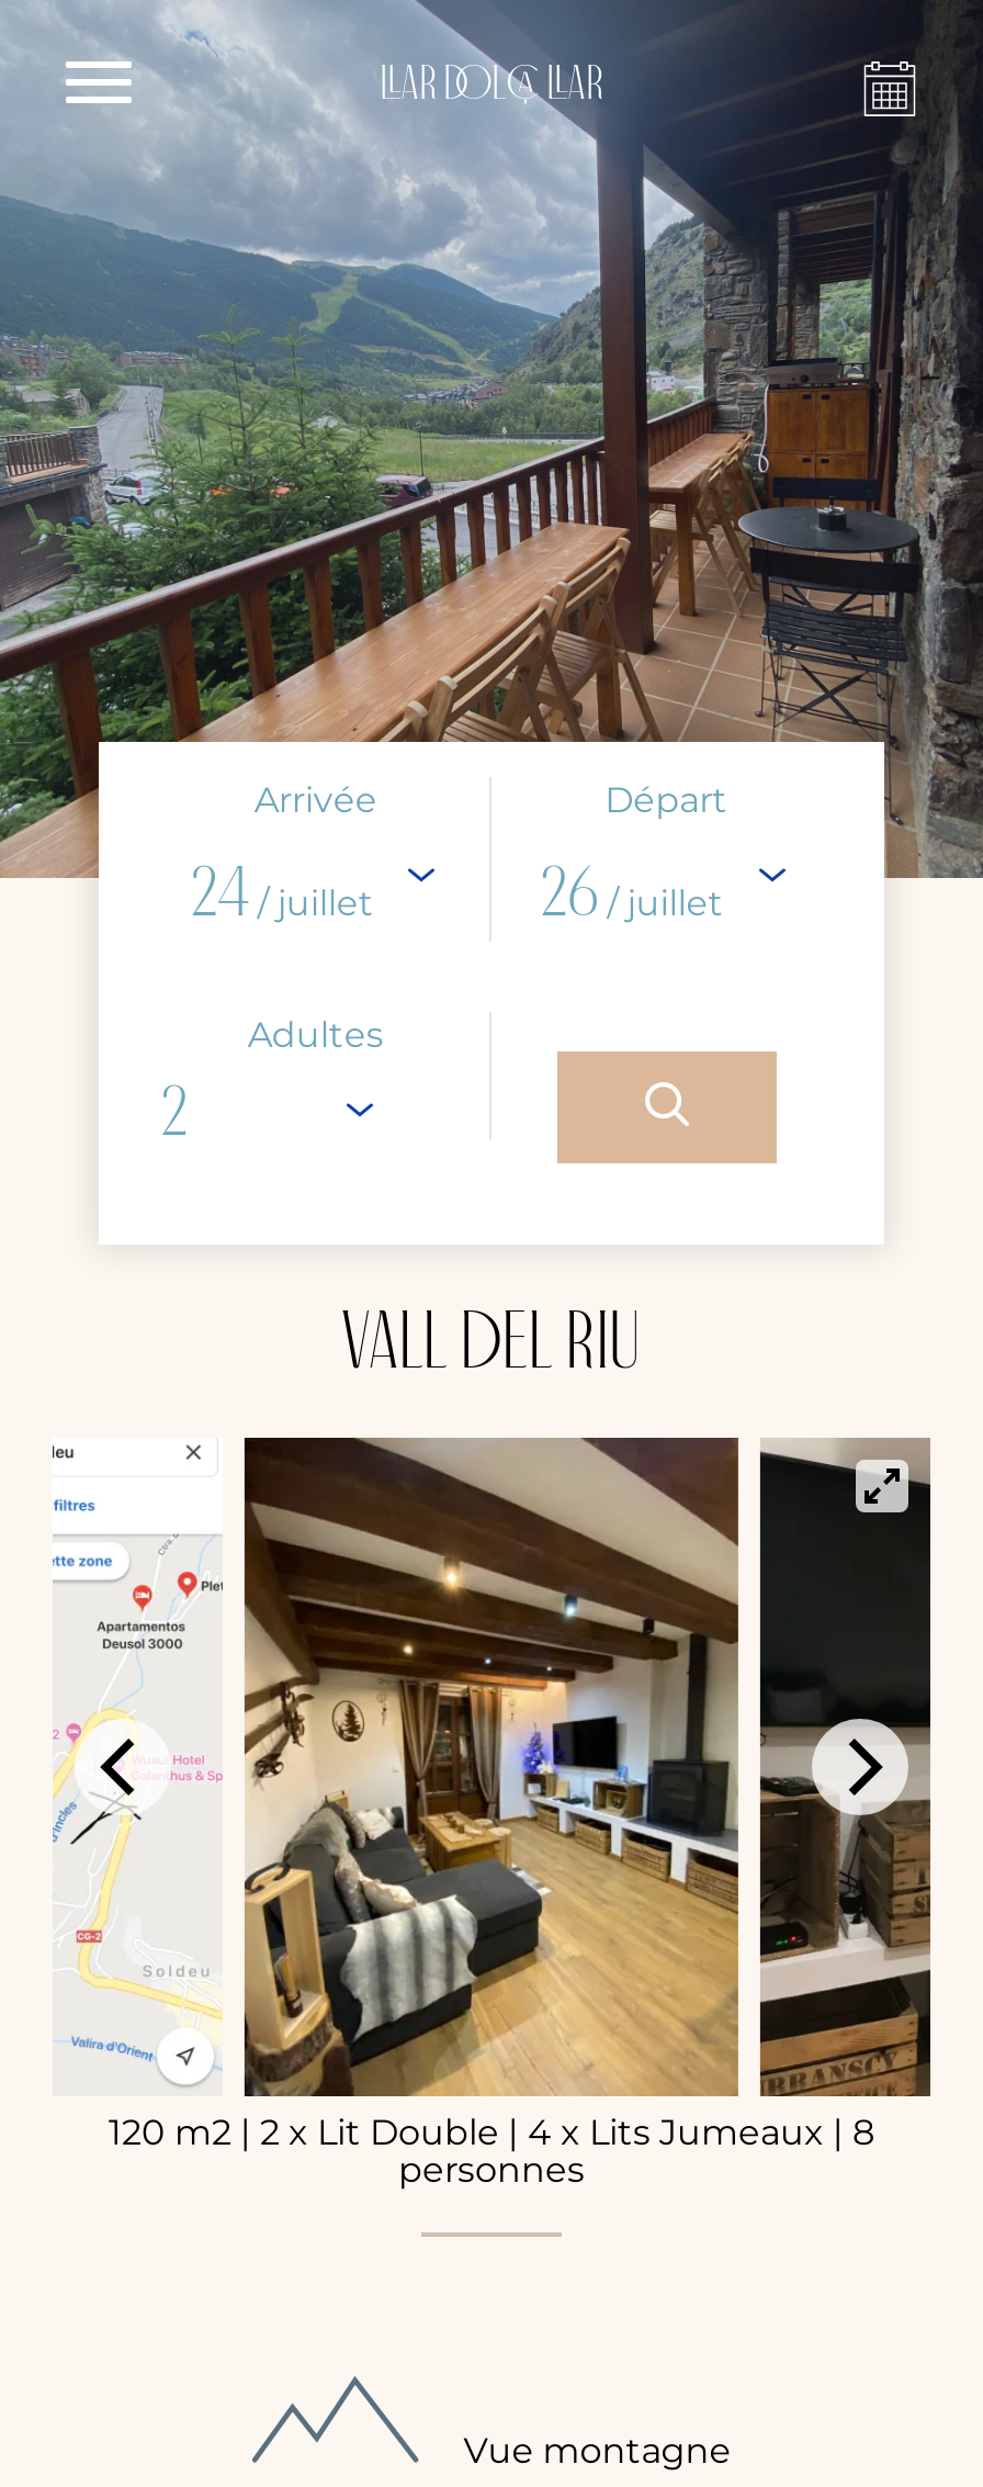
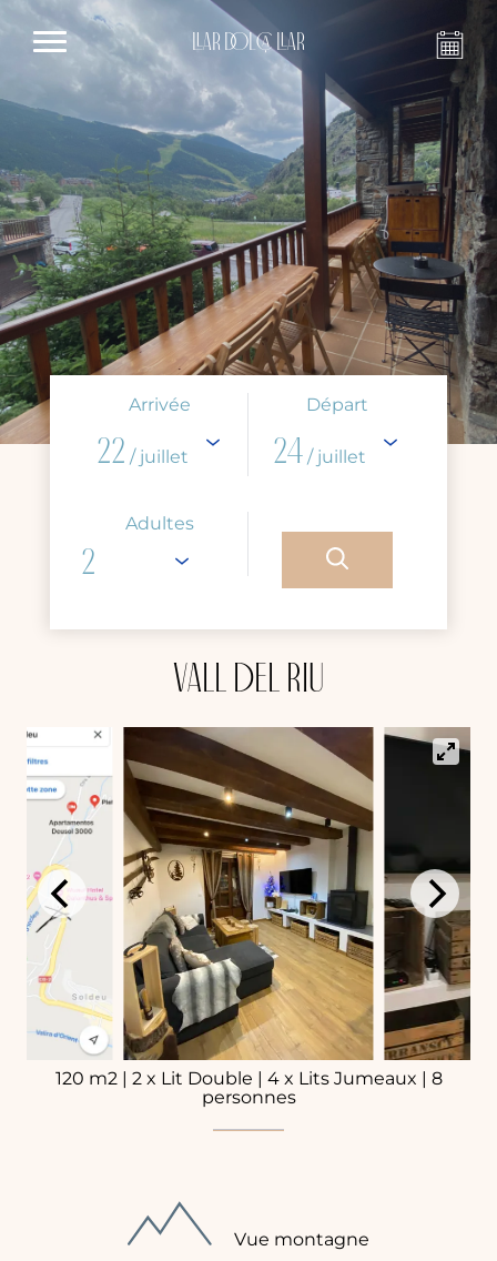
- 24 / juillet
+ 22 / juillet

- 26 / juillet
+ 24 / juillet
